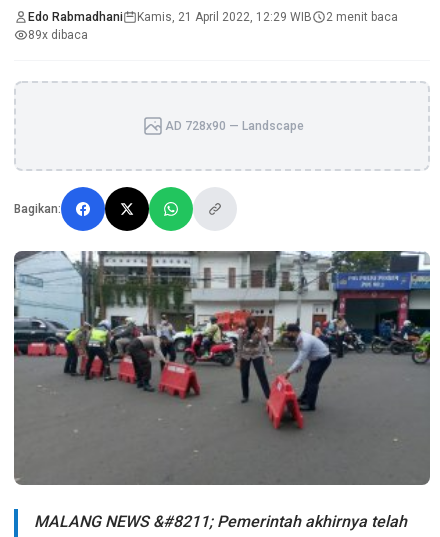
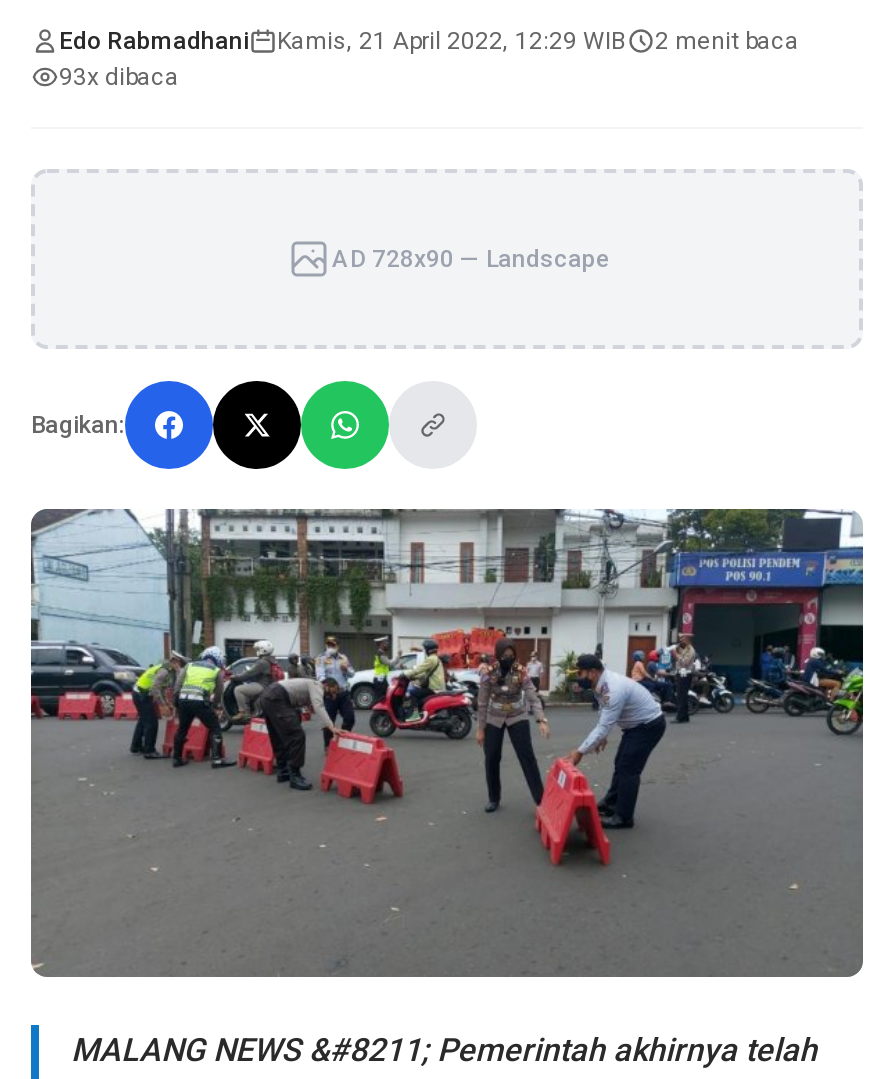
- 89x dibaca
+ 93x dibaca
